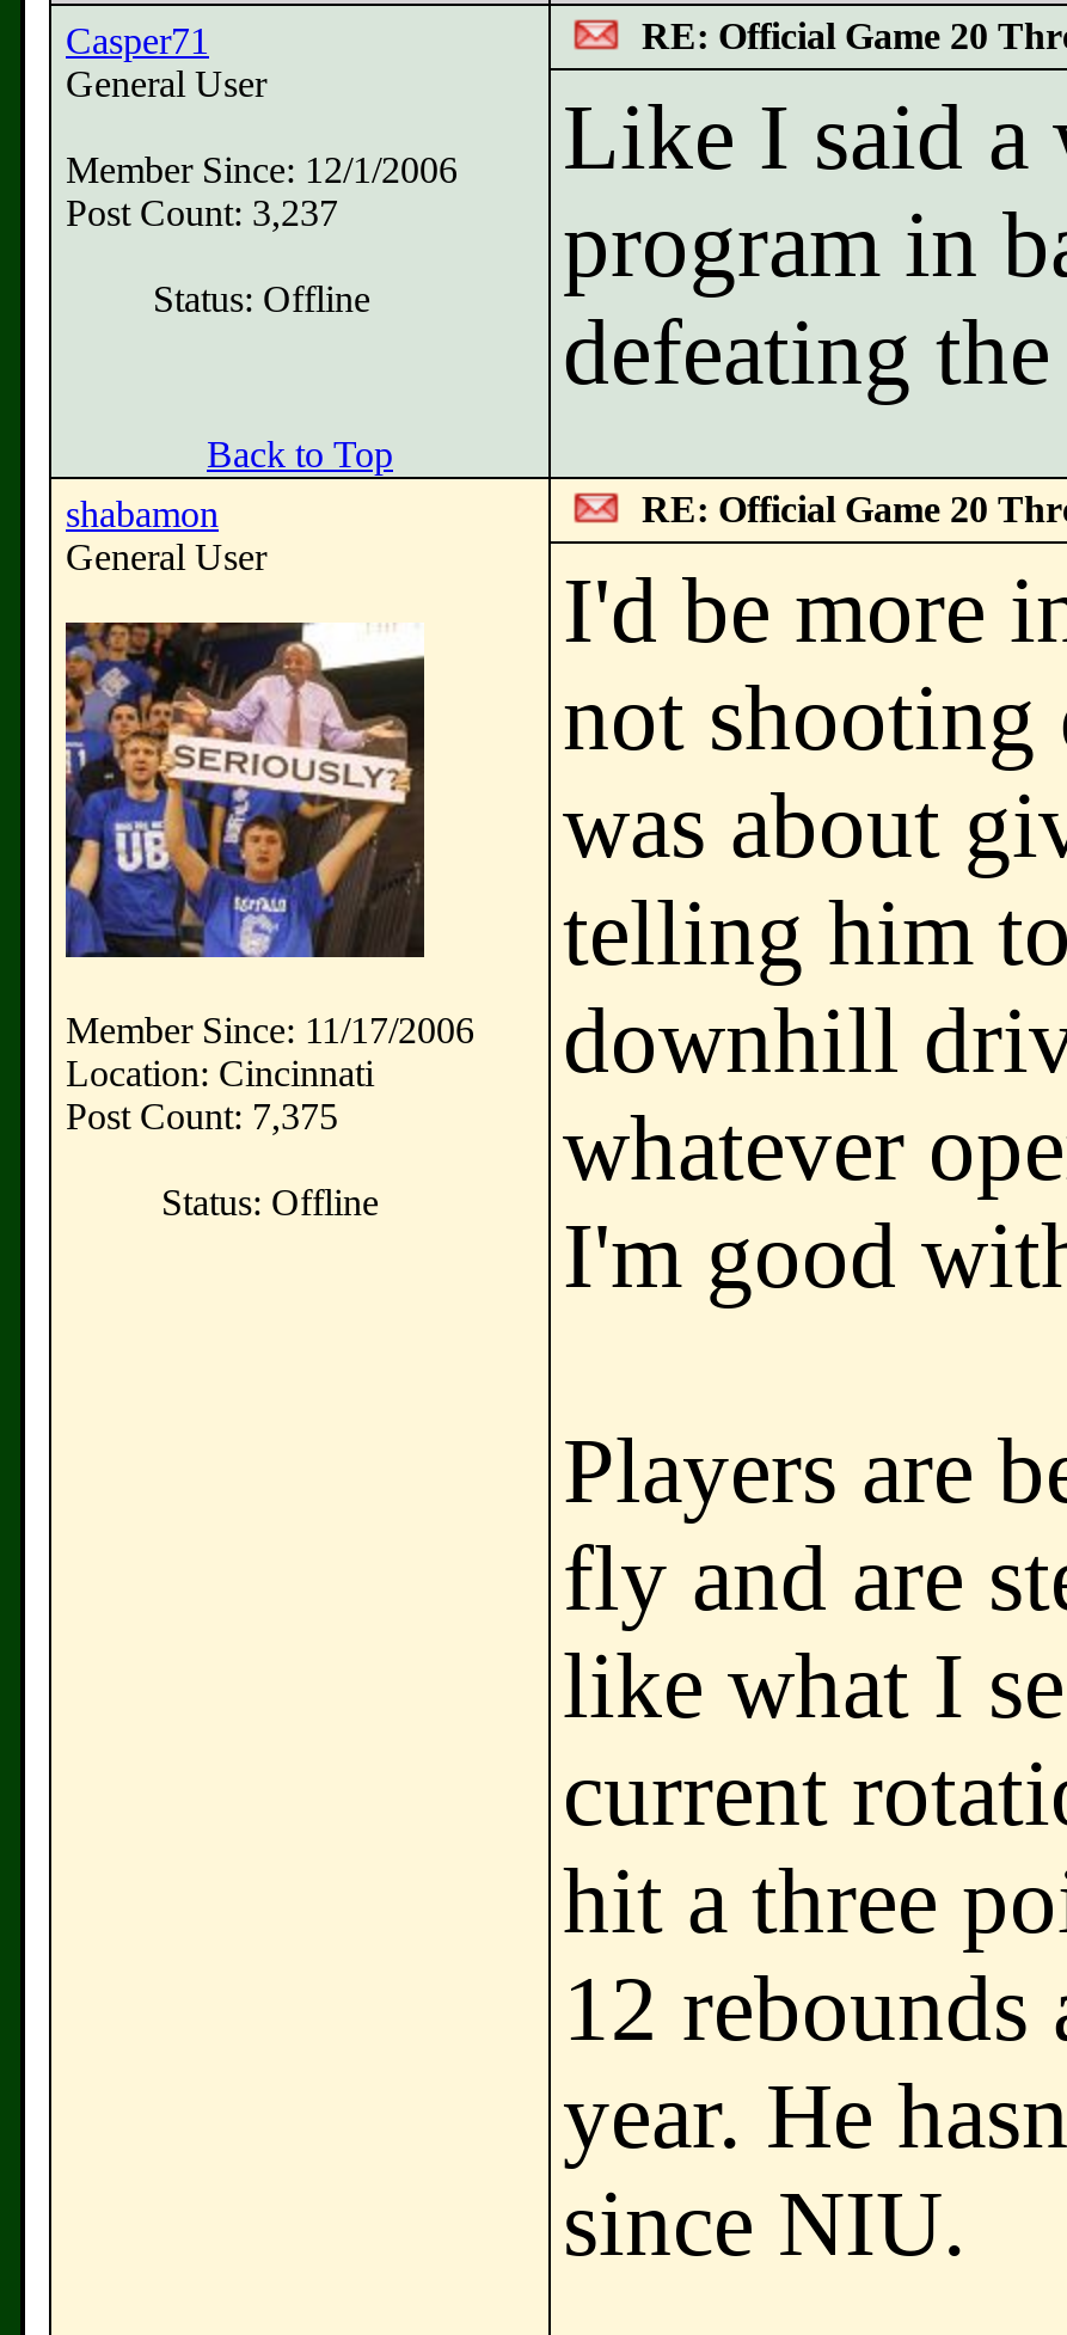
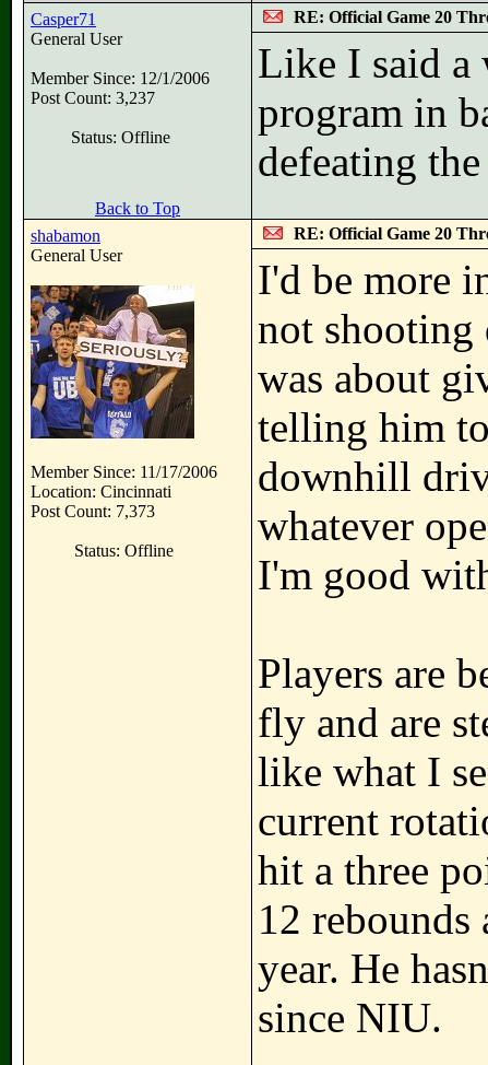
- Post Count: 7,375
+ Post Count: 7,373
